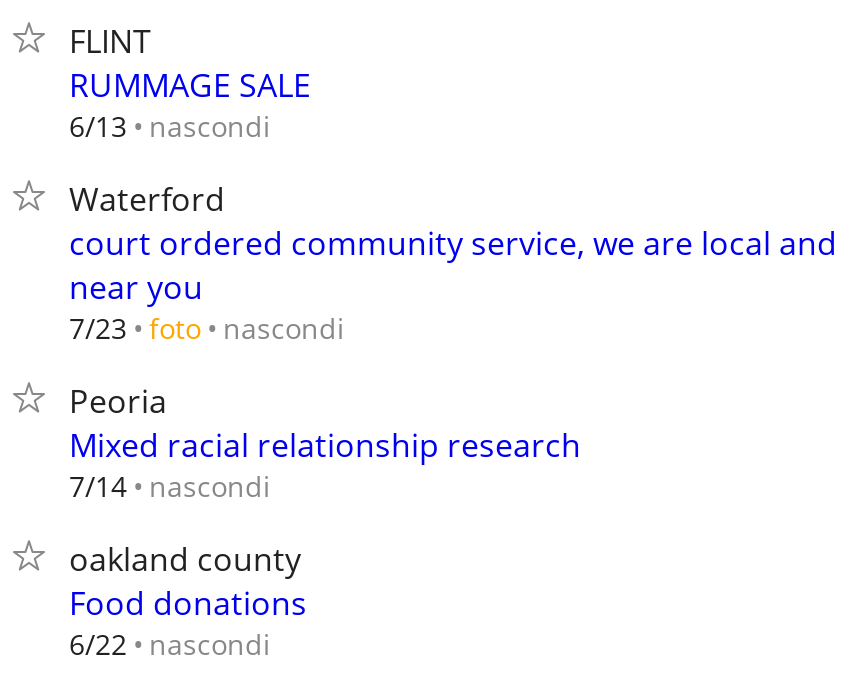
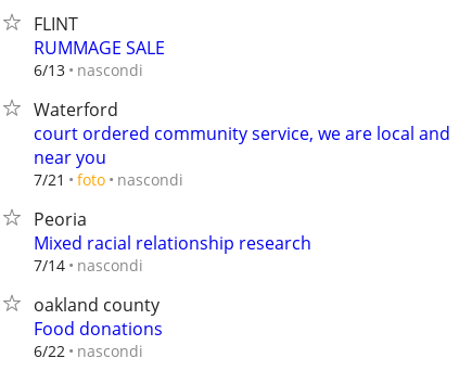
- 7/23 foto nascondi
+ 7/21 foto nascondi
